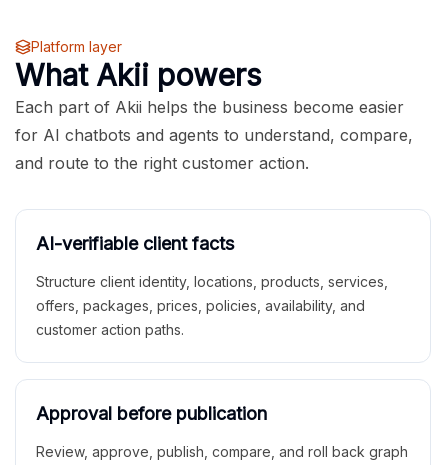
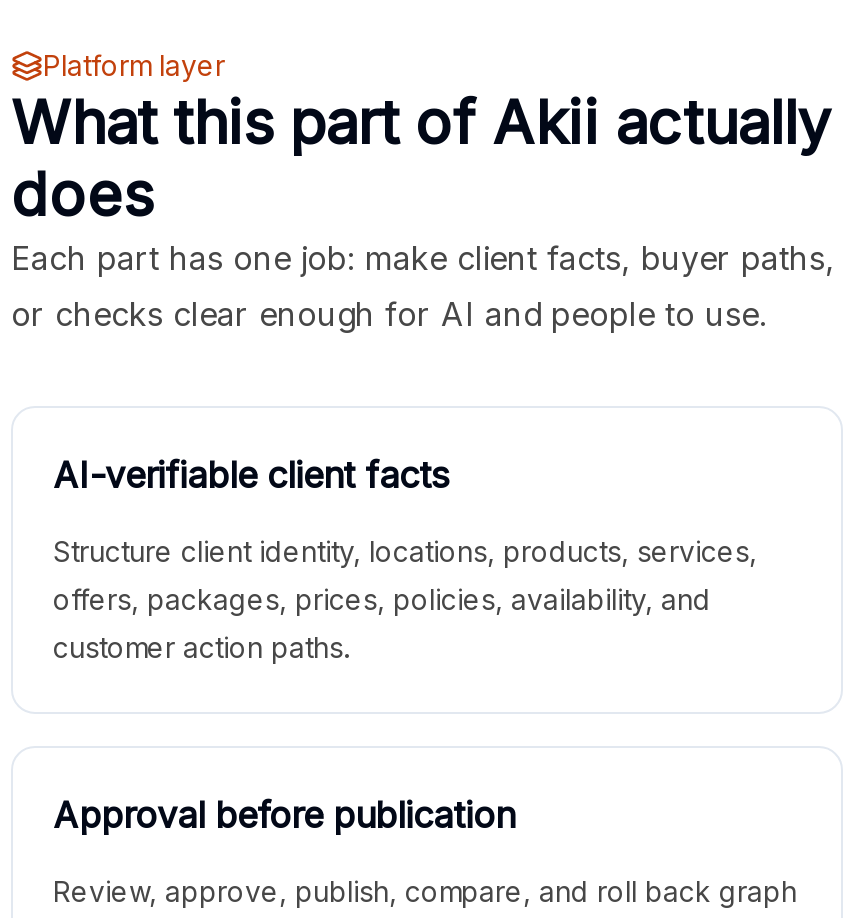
- What Akii powers
- Each part of Akii helps the business become easier
- for AI chatbots and agents to understand, compare,
- and route to the right customer action.
+ What this part of Akii actually
+ does
+ Each part has one job: make client facts, buyer paths,
+ or checks clear enough for AI and people to use.
